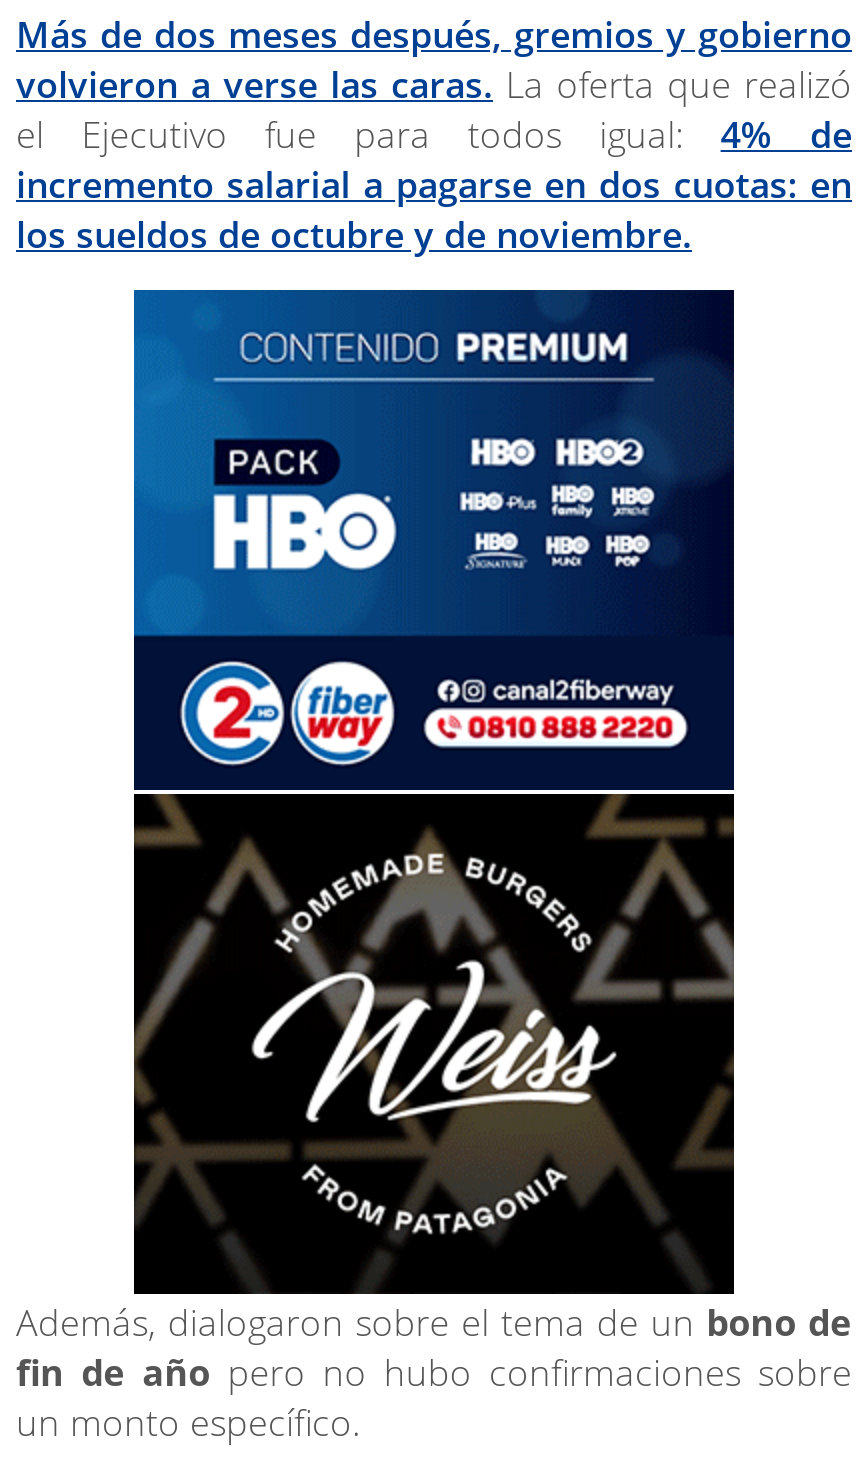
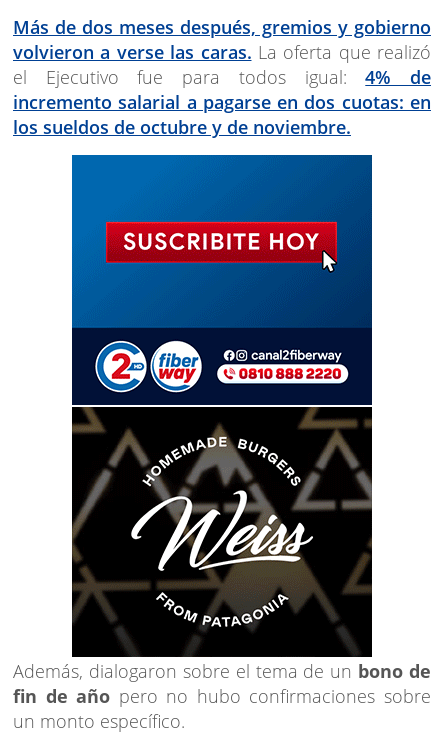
- [image]
+ [image]
